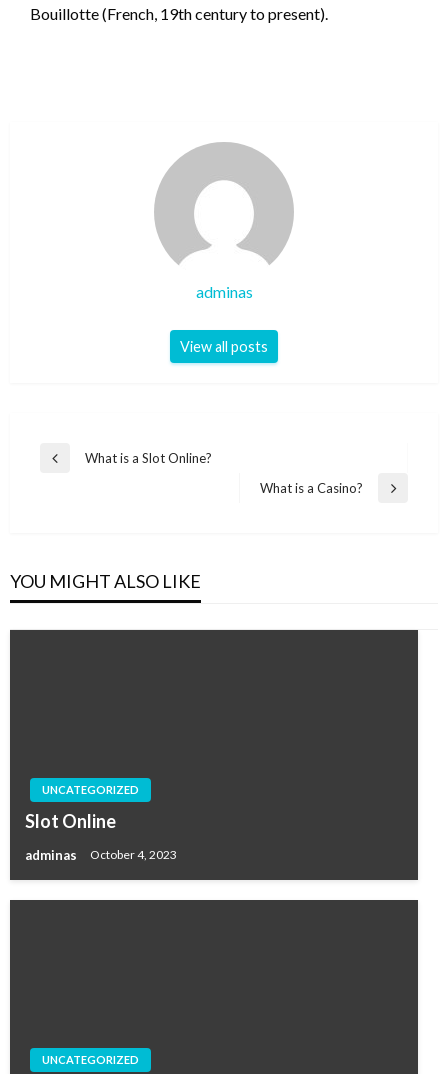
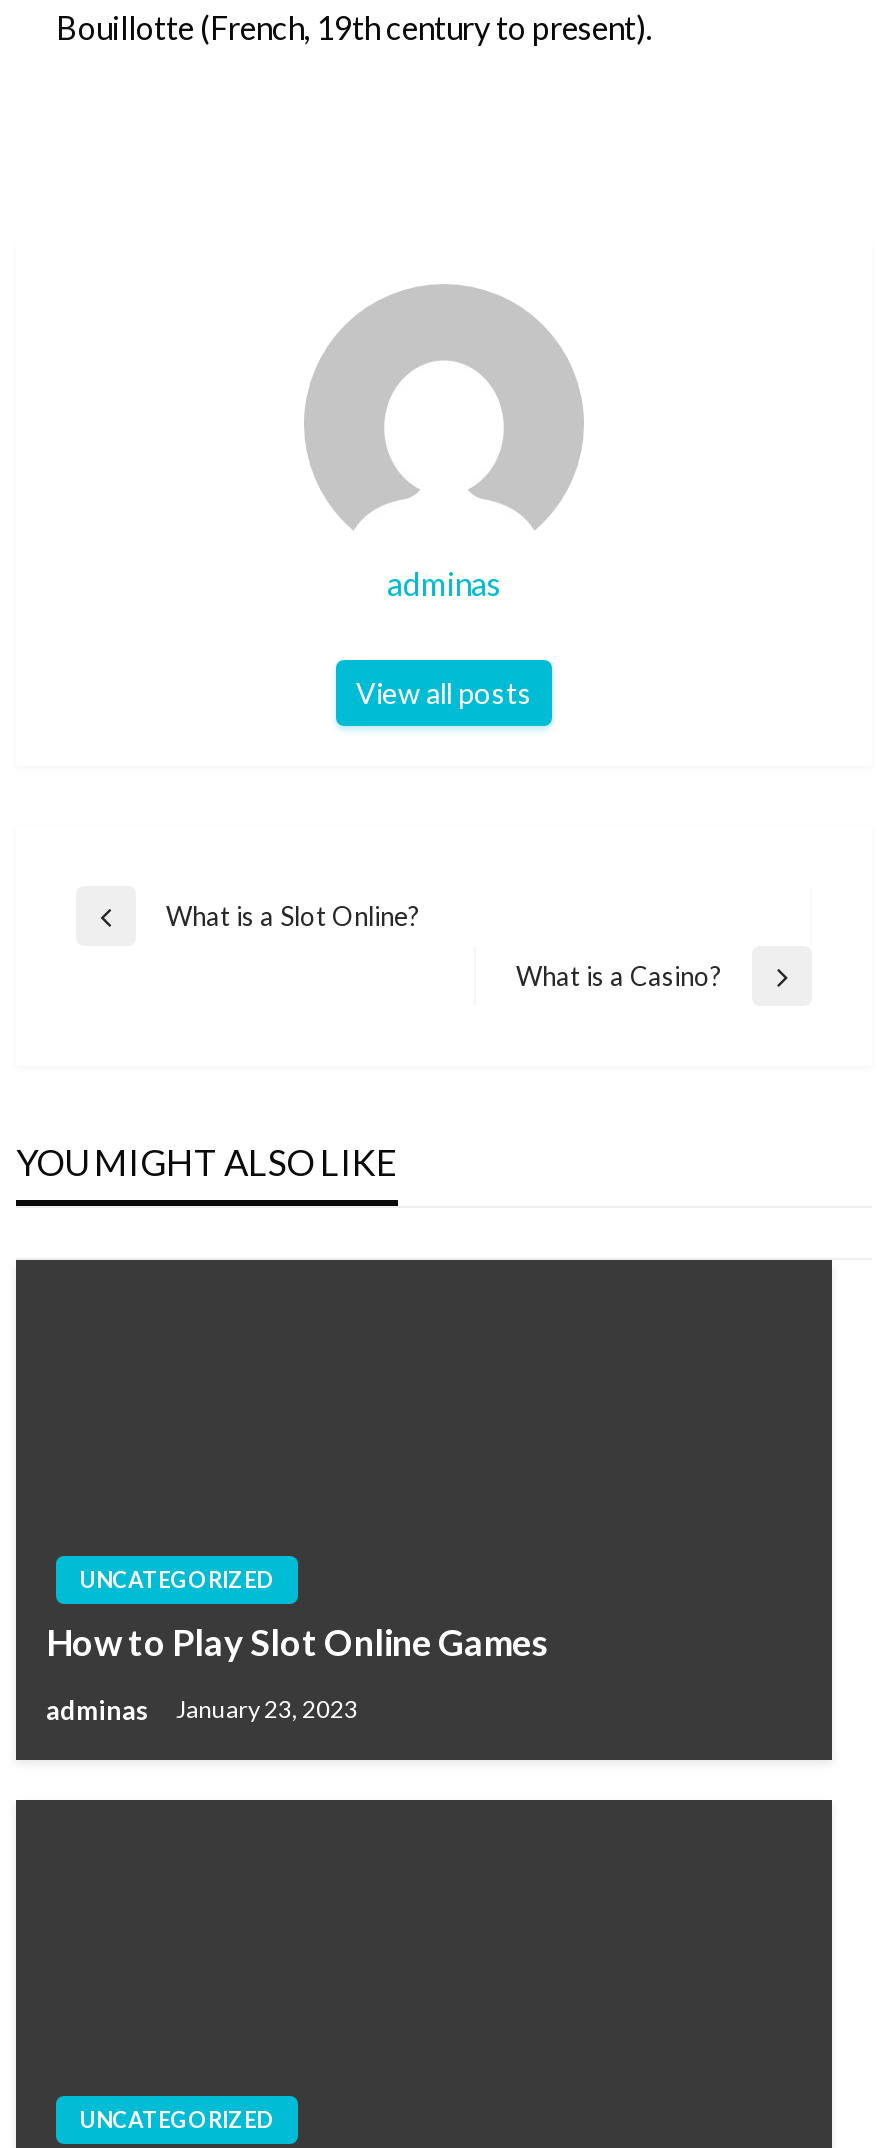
- Slot Online
+ How to Play Slot Online Games

- adminas October 4, 2023
+ adminas January 23, 2023
